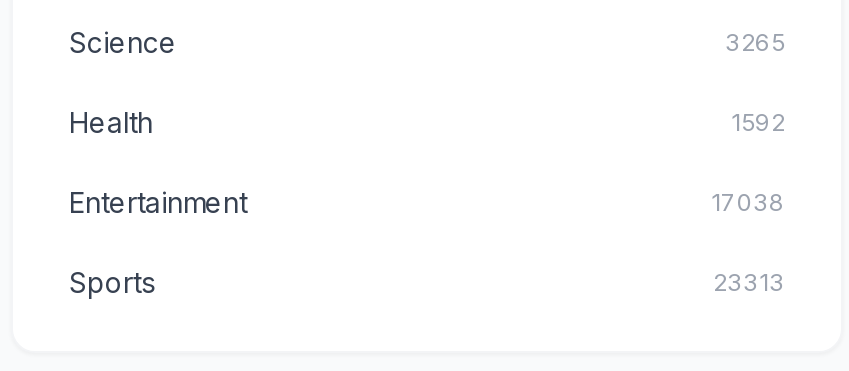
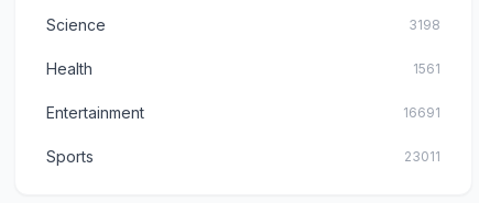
- 3265
+ 3198

- 1592
+ 1561

- 17038
+ 16691

- 23313
+ 23011
